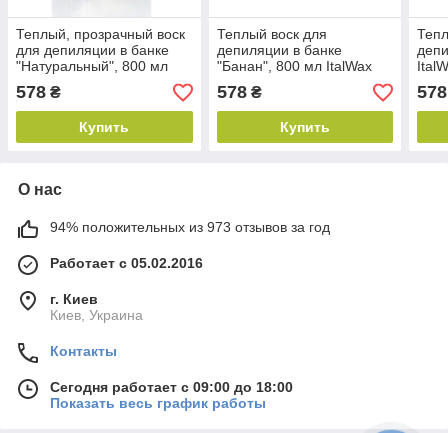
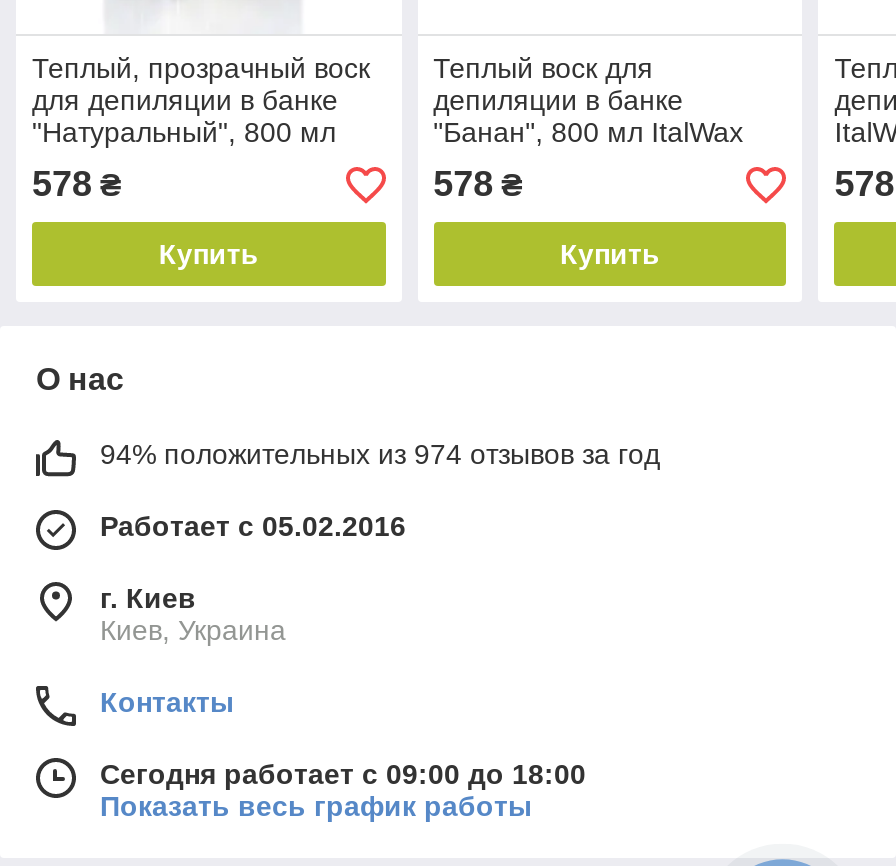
- 94% положительных из 973 отзывов за год
+ 94% положительных из 974 отзывов за год
